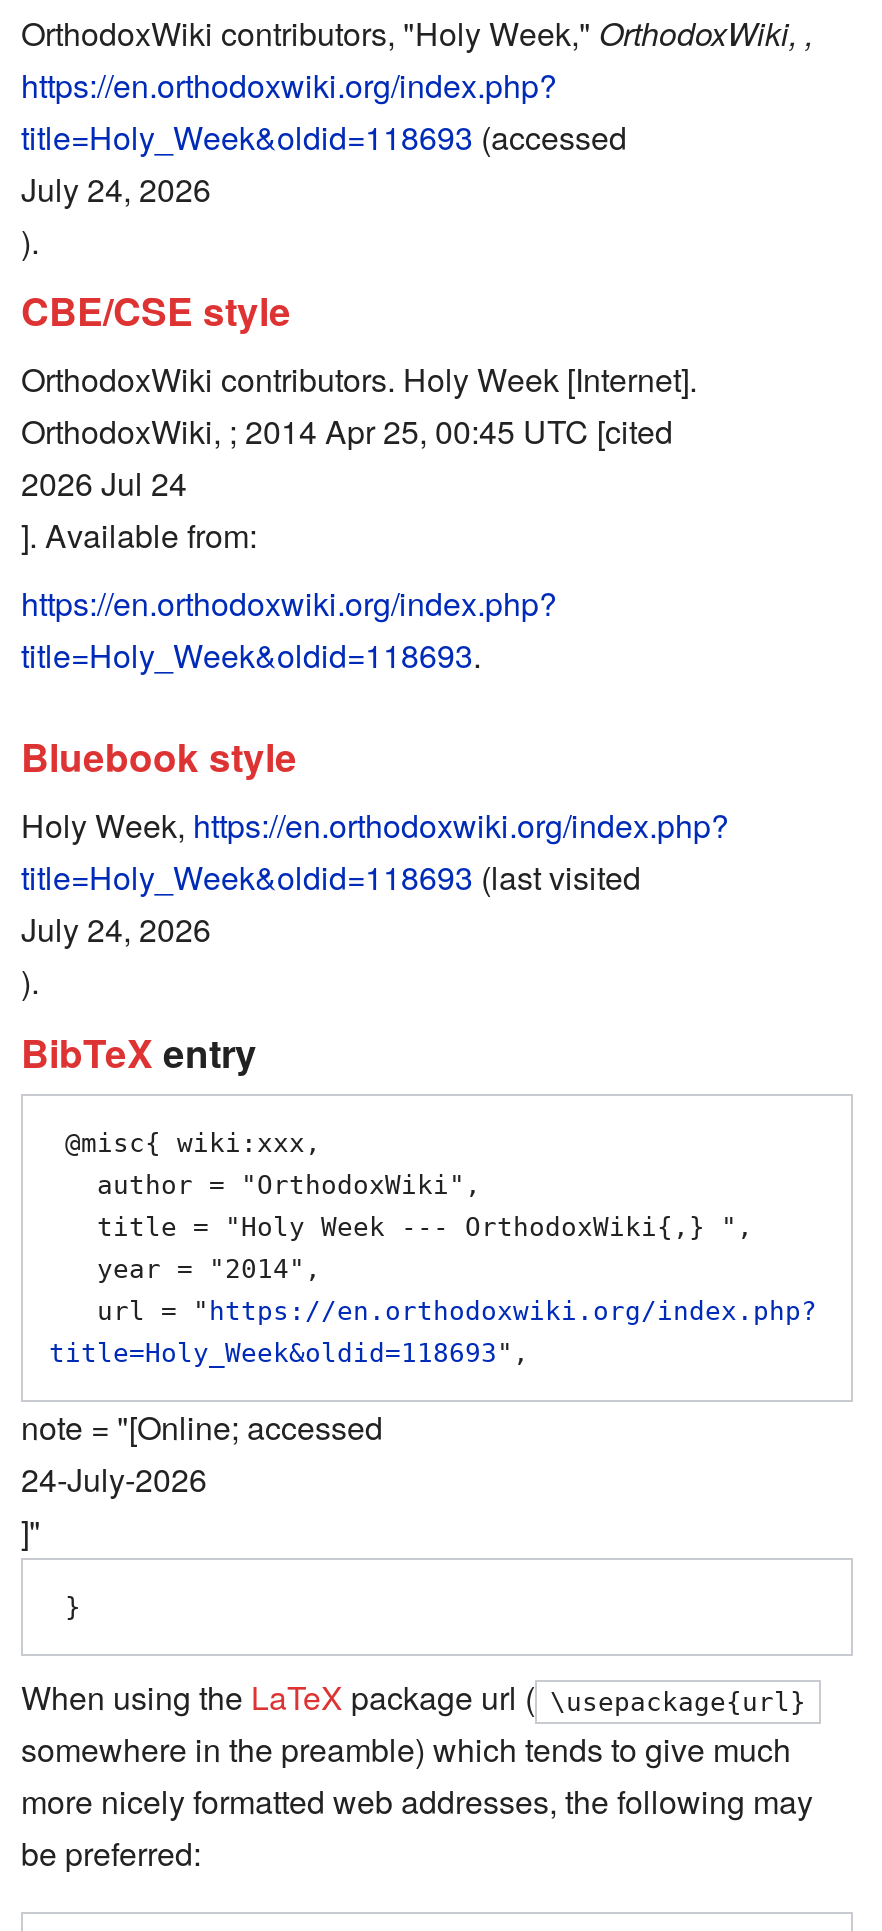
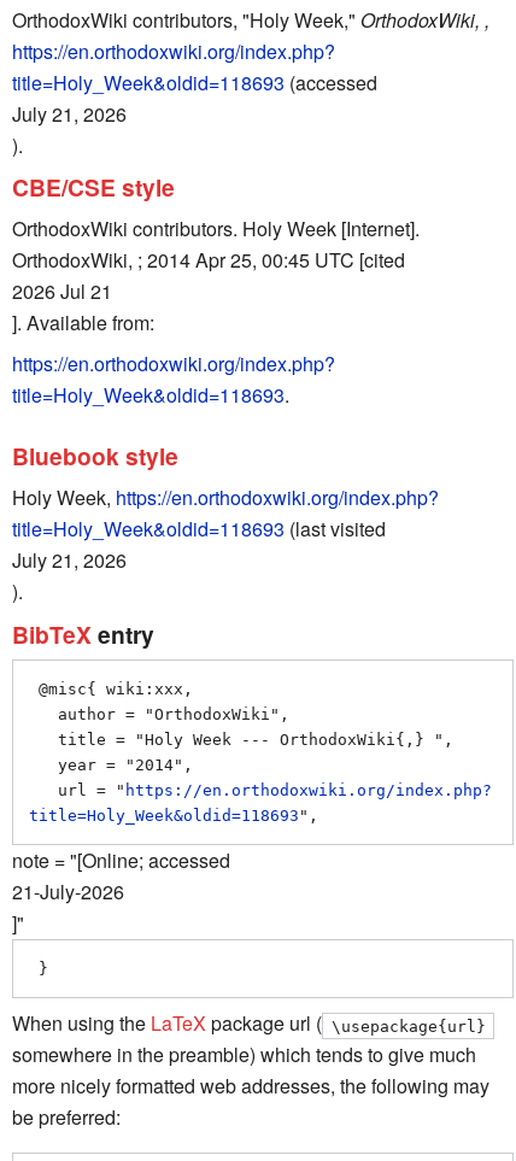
- July 24, 2026
+ July 21, 2026

- 2026 Jul 24
+ 2026 Jul 21

- July 24, 2026
+ July 21, 2026

- 24-July-2026
+ 21-July-2026
